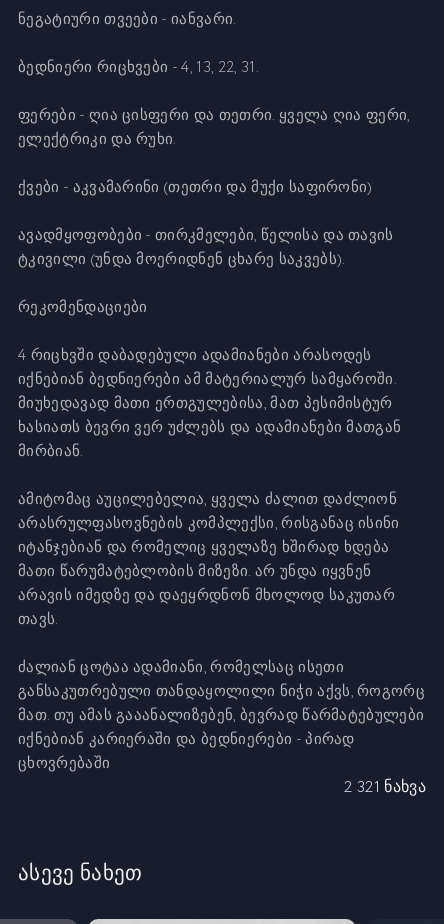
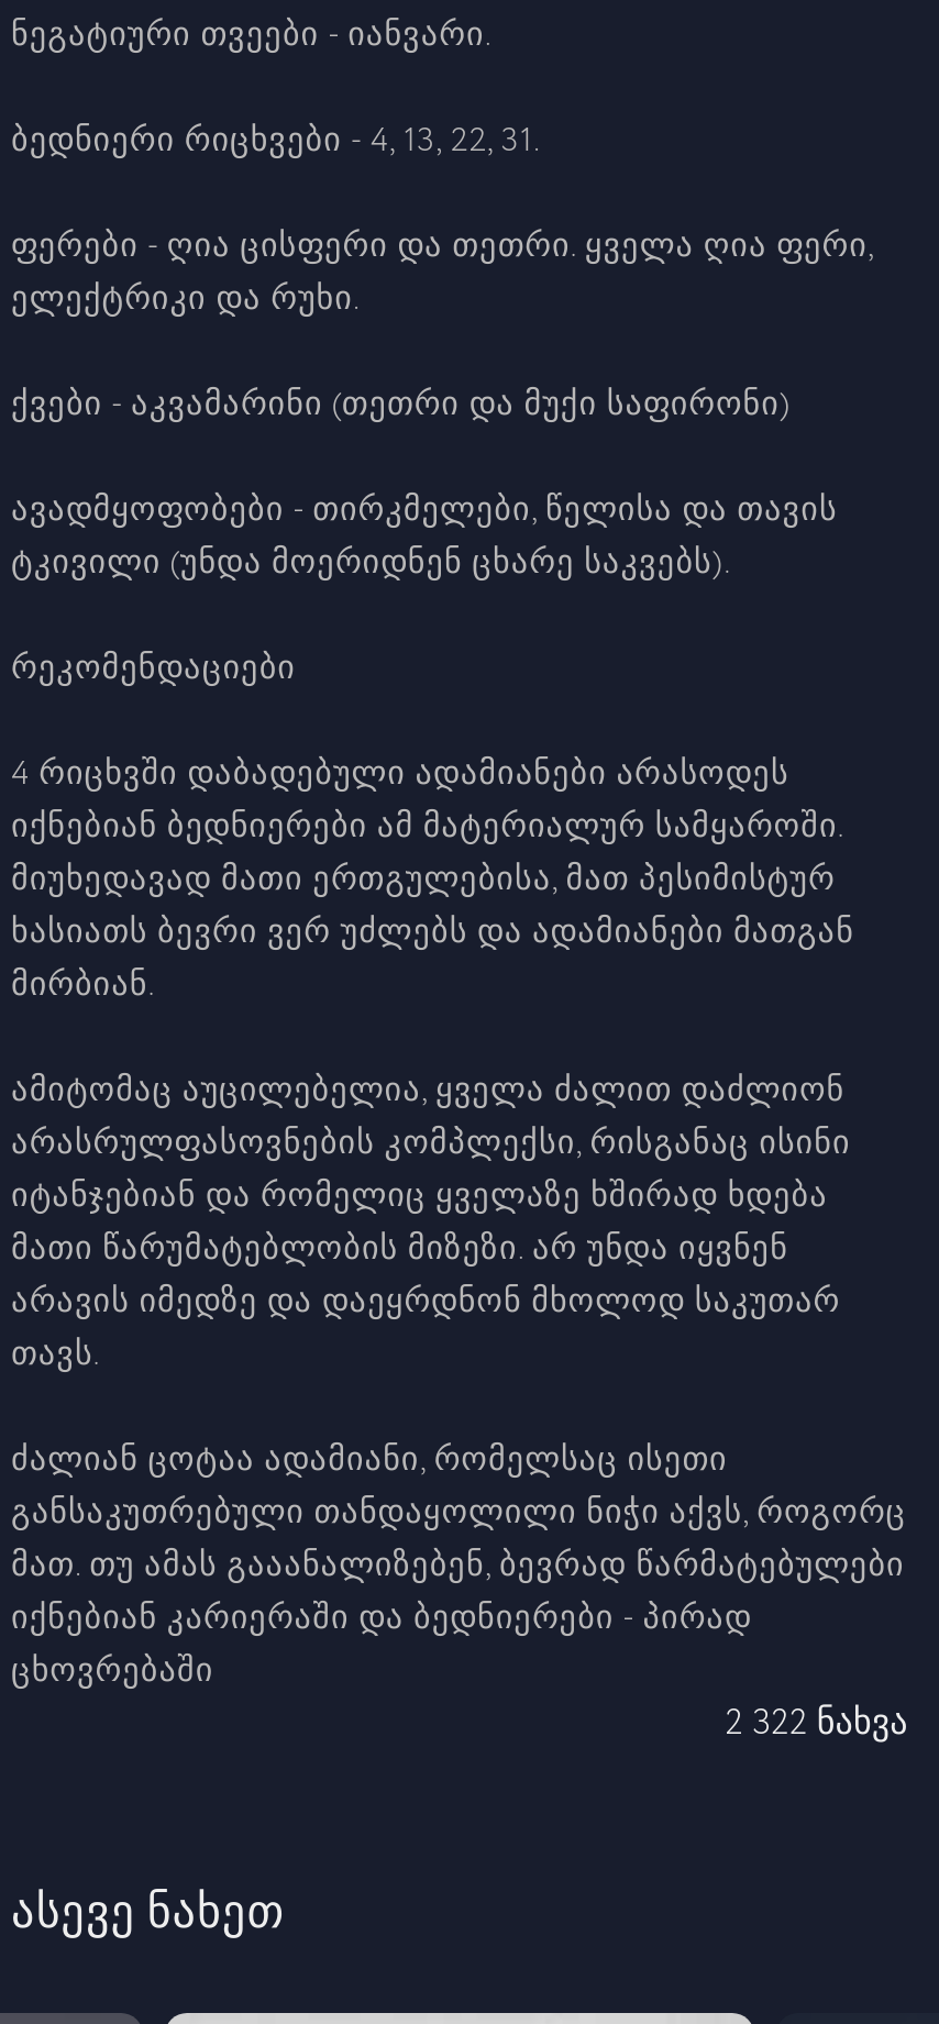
- 2 321 ნახვა
+ 2 322 ნახვა
